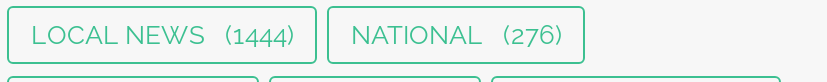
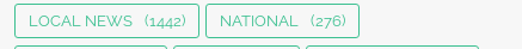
- LOCAL NEWS (1444) NATIONAL (276)
+ LOCAL NEWS (1442) NATIONAL (276)
